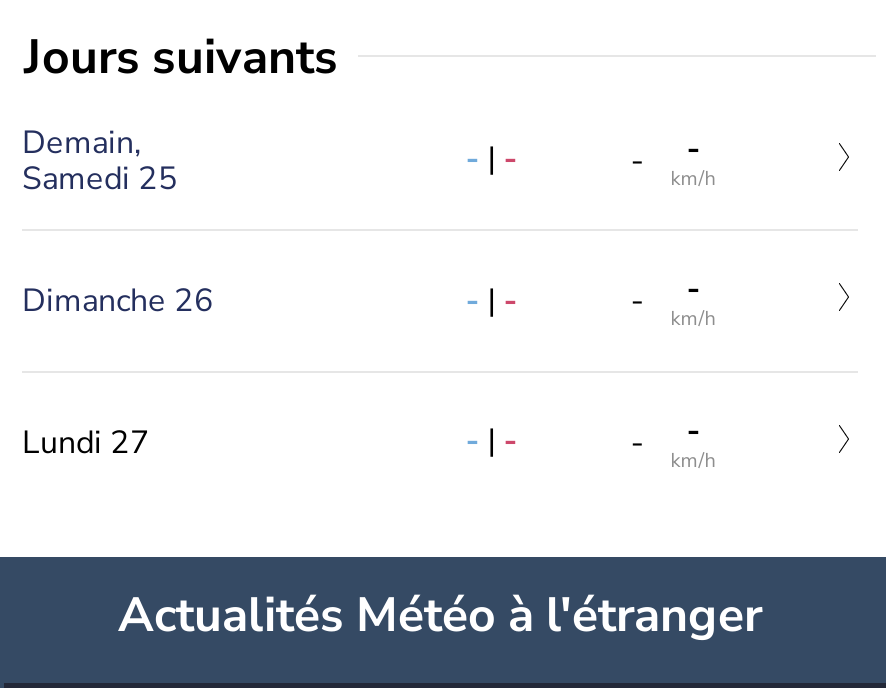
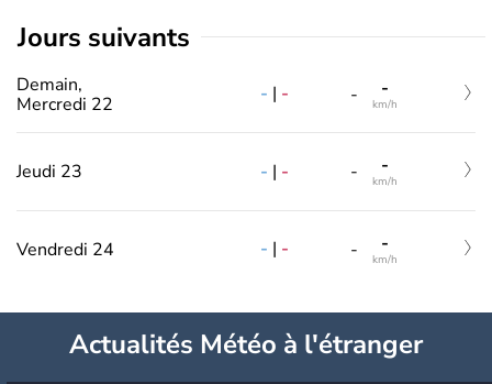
- Samedi 25
+ Mercredi 22

- Dimanche 26
+ Jeudi 23

- Lundi 27
+ Vendredi 24
